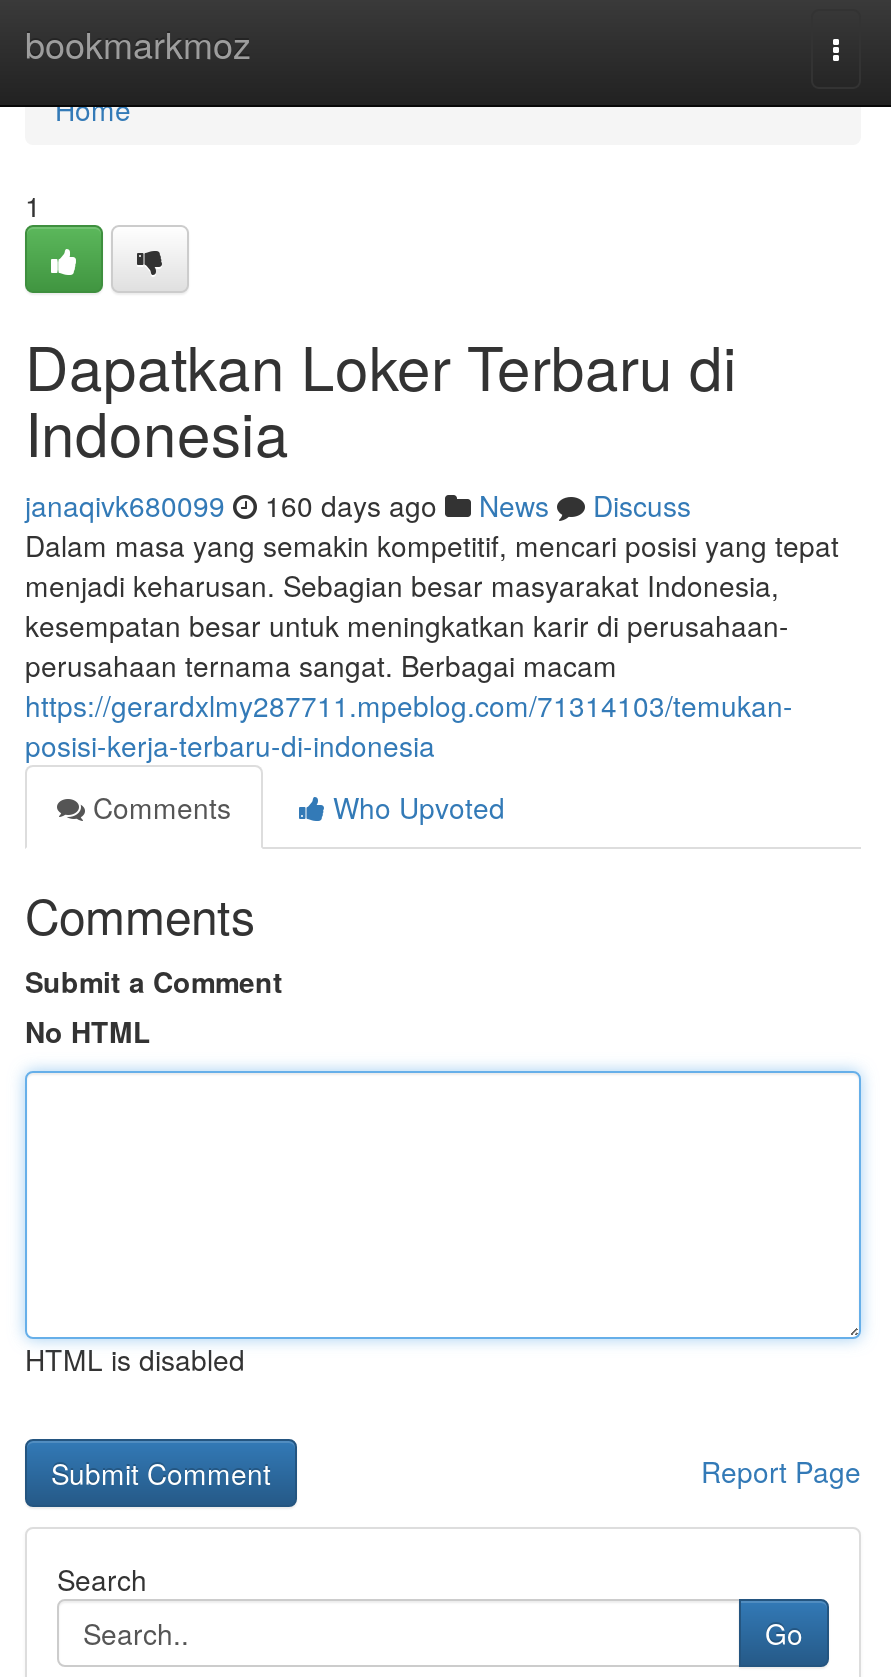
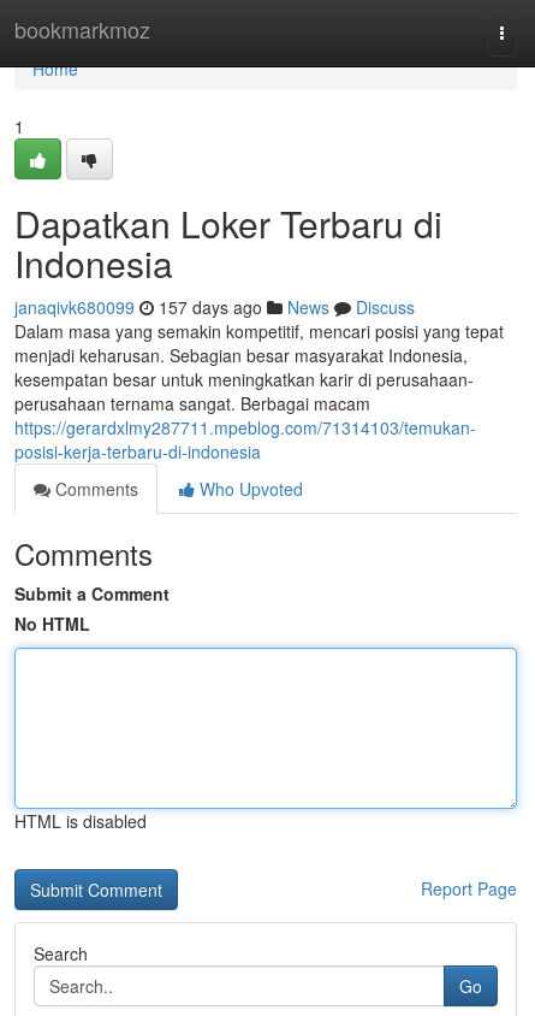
- janaqivk680099 160 days ago News Discuss
+ janaqivk680099 157 days ago News Discuss
